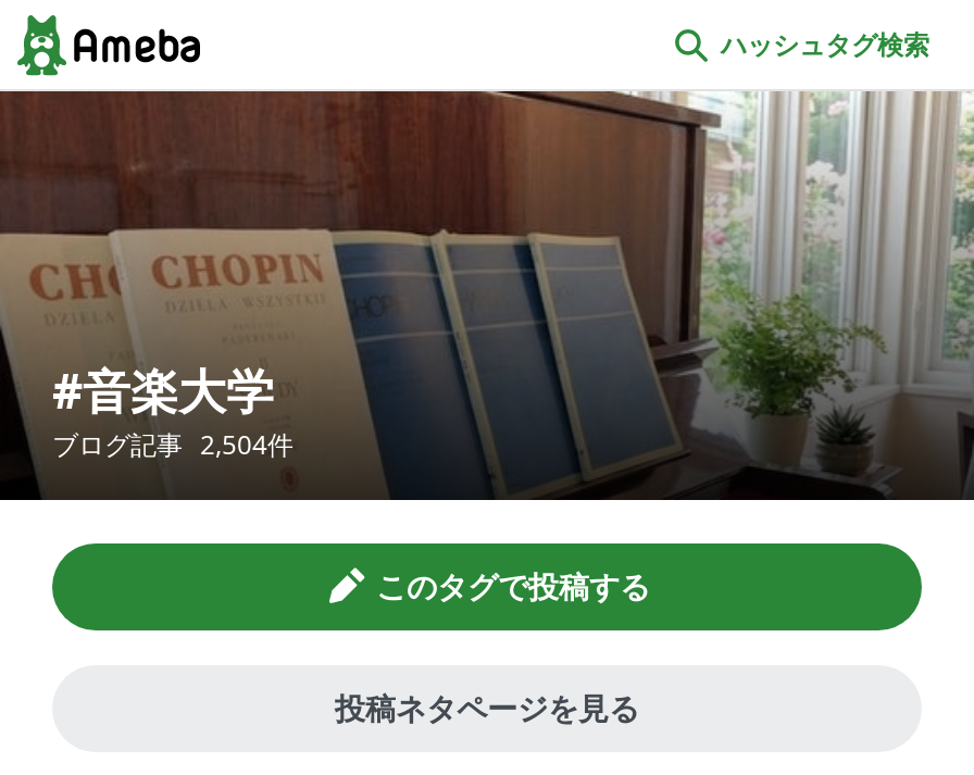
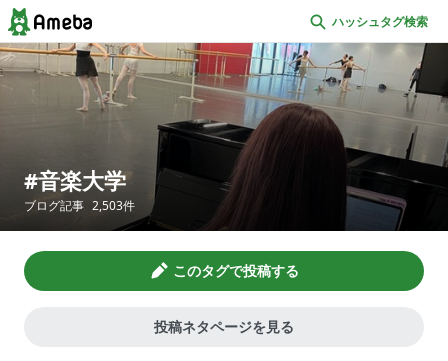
- [image]
- ブログ記事 2,504件
+ [image]
+ ブログ記事 2,503件
